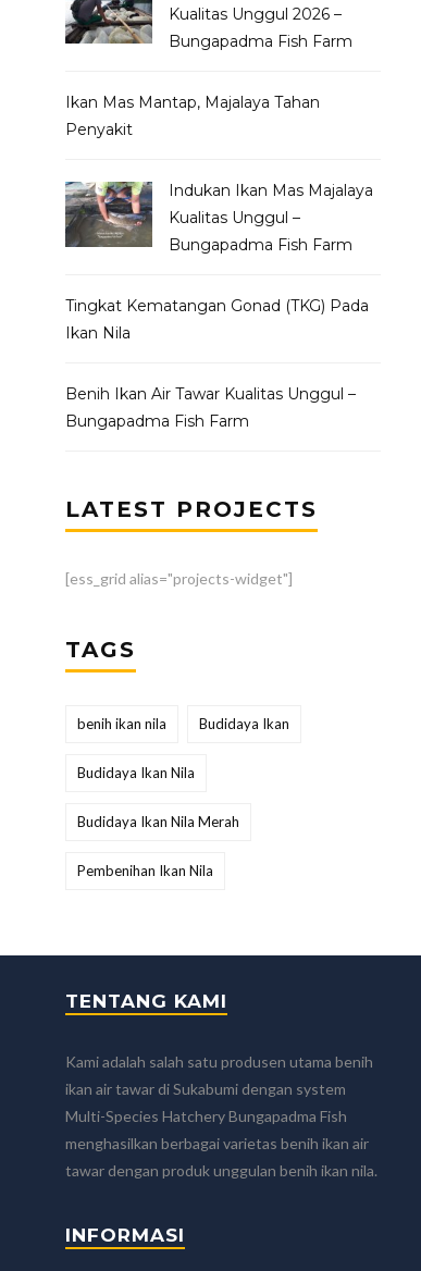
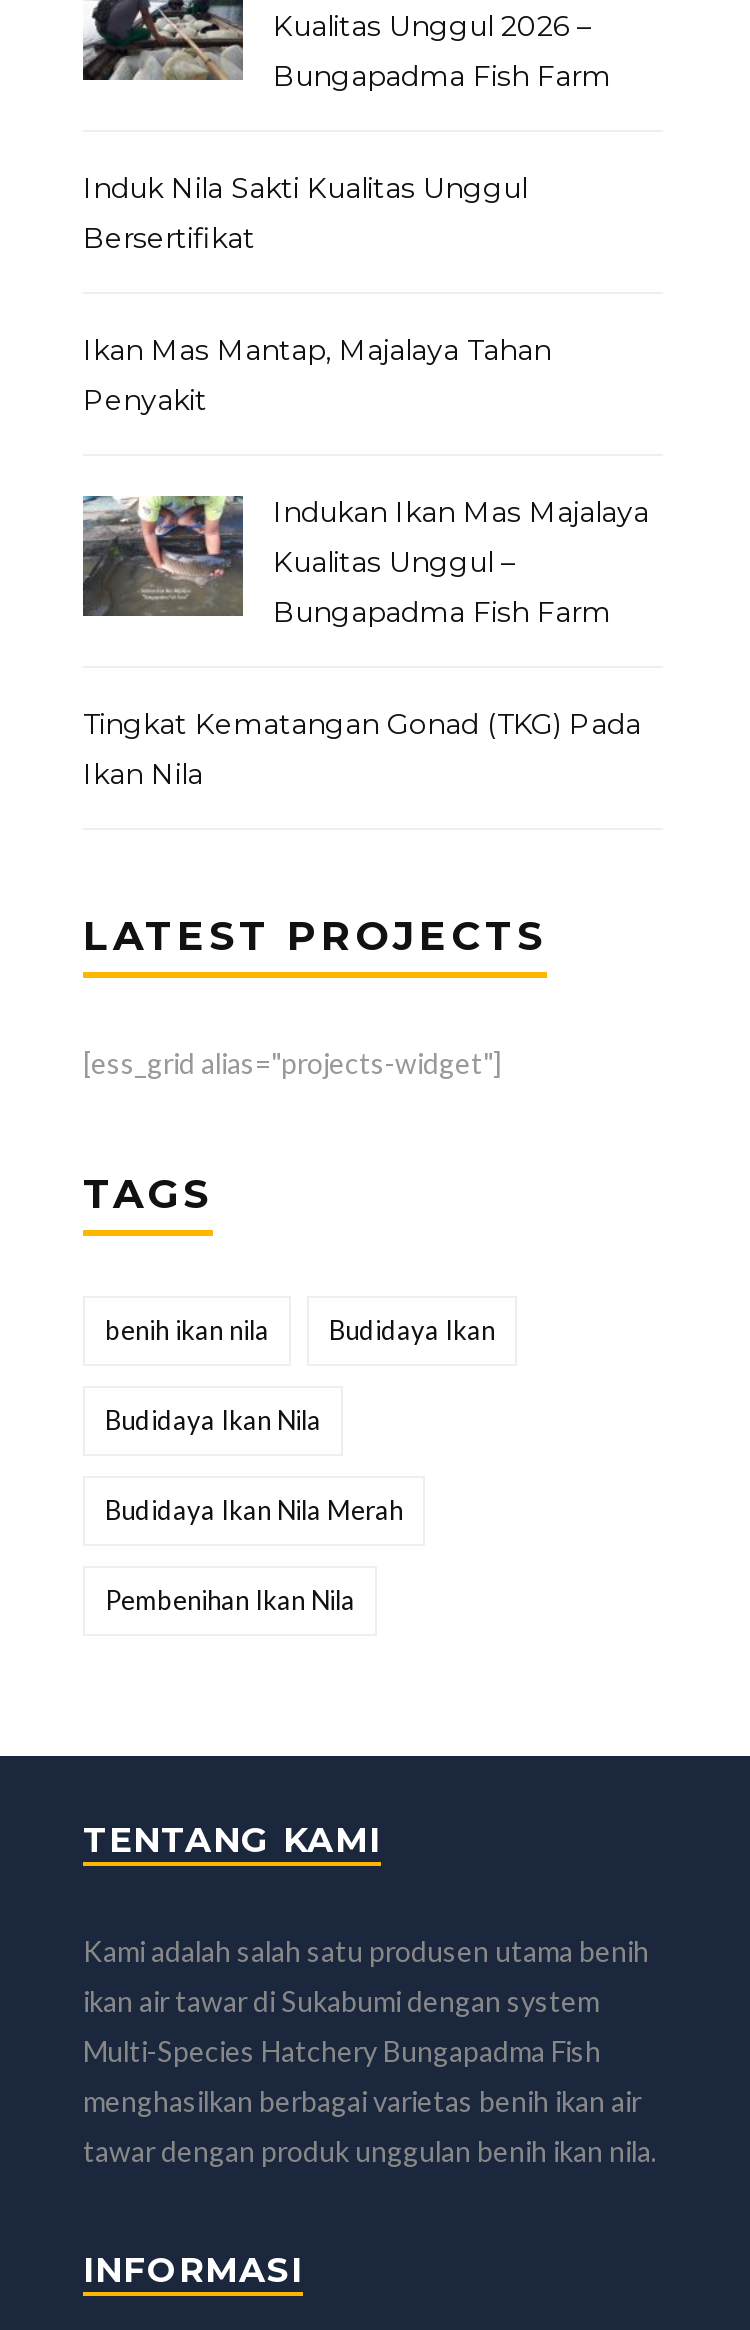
+ Induk Nila Sakti Kualitas Unggul
+ Bersertifikat

moved down: [image] | Ikan Mas Mantap, Majalaya Tahan | Penyakit | Indukan Ikan Mas Majalaya | Kualitas Unggul – | Bungapadma Fish Farm | Tingkat Kematangan Gonad (TKG) Pada | Ikan Nila

- Benih Ikan Air Tawar Kualitas Unggul –
- Bungapadma Fish Farm
